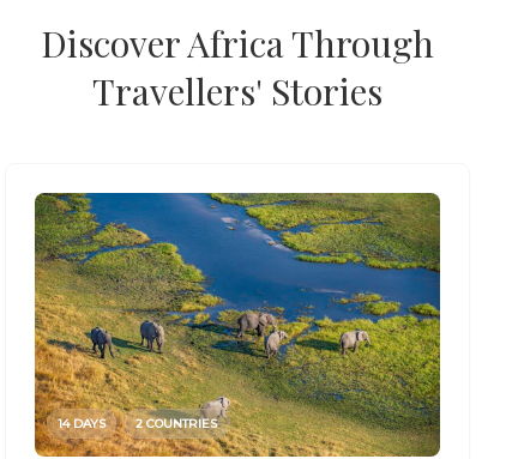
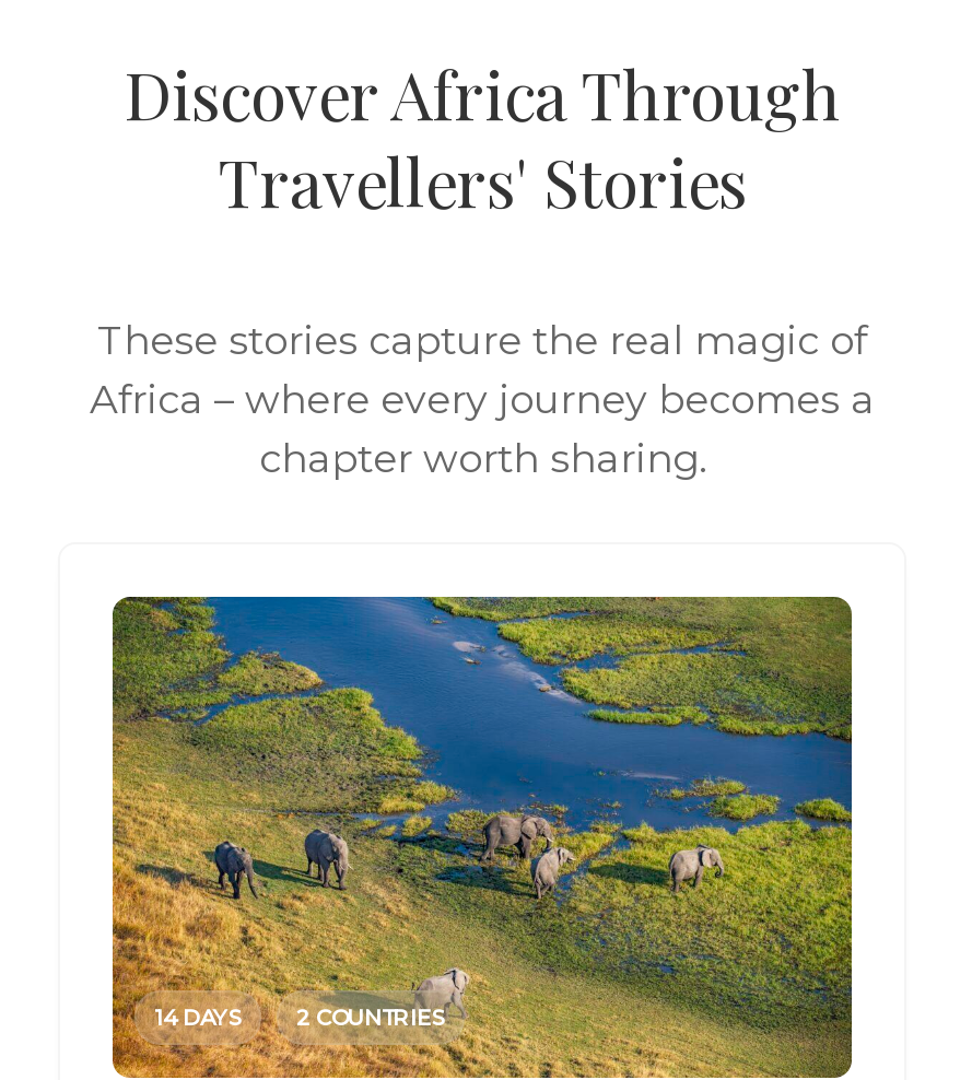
+ These stories capture the real magic of
+ Africa – where every journey becomes a
+ chapter worth sharing.
